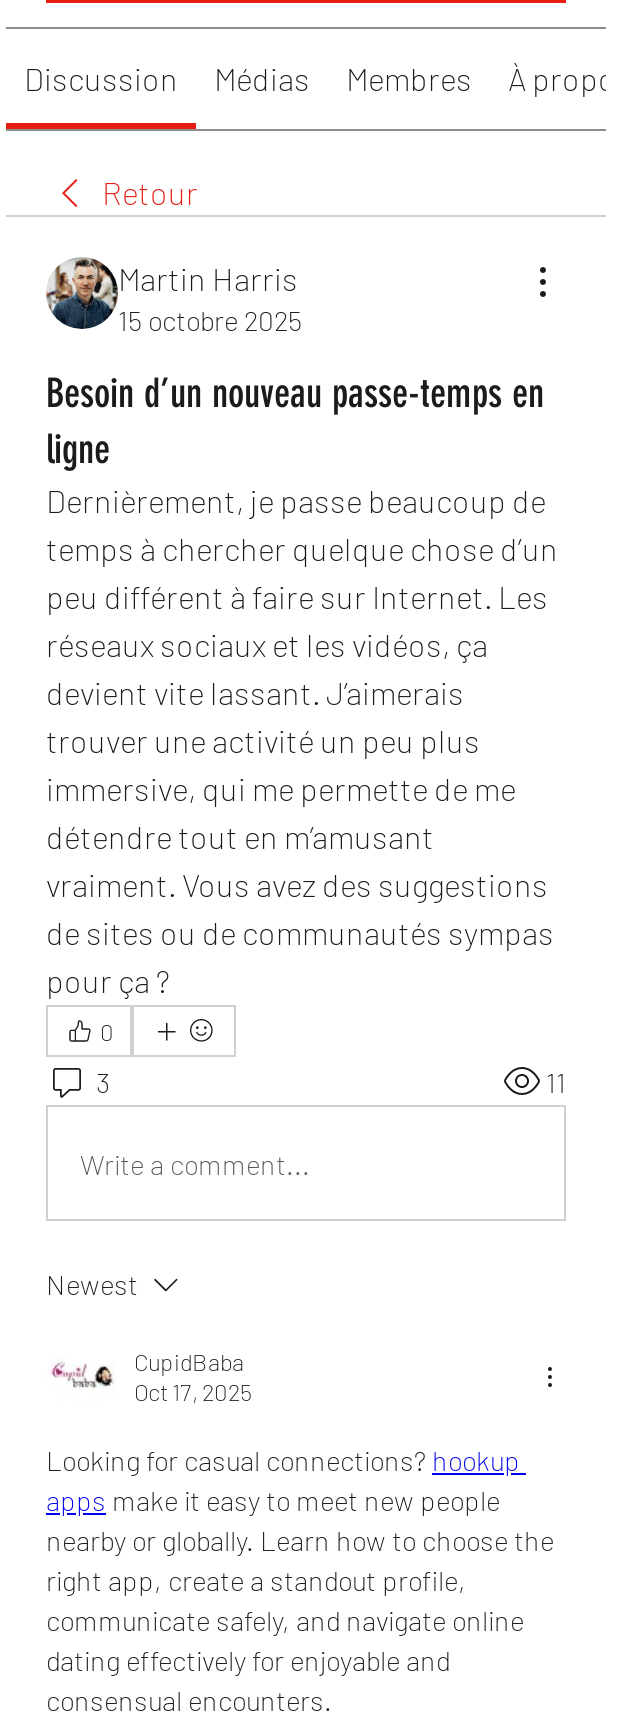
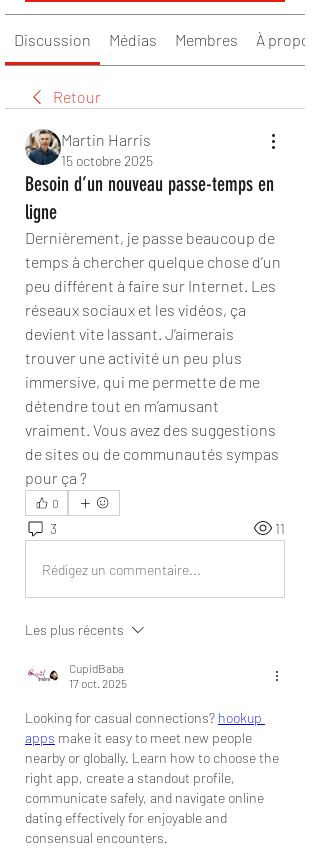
- Write a comment...
+ Rédigez un commentaire...

- Newest
+ Les plus récents

- Oct 17, 2025
+ 17 oct. 2025
